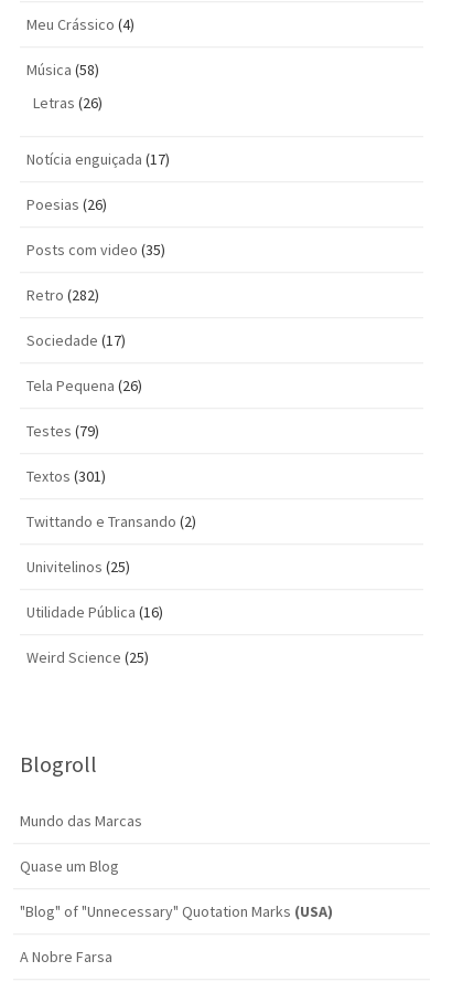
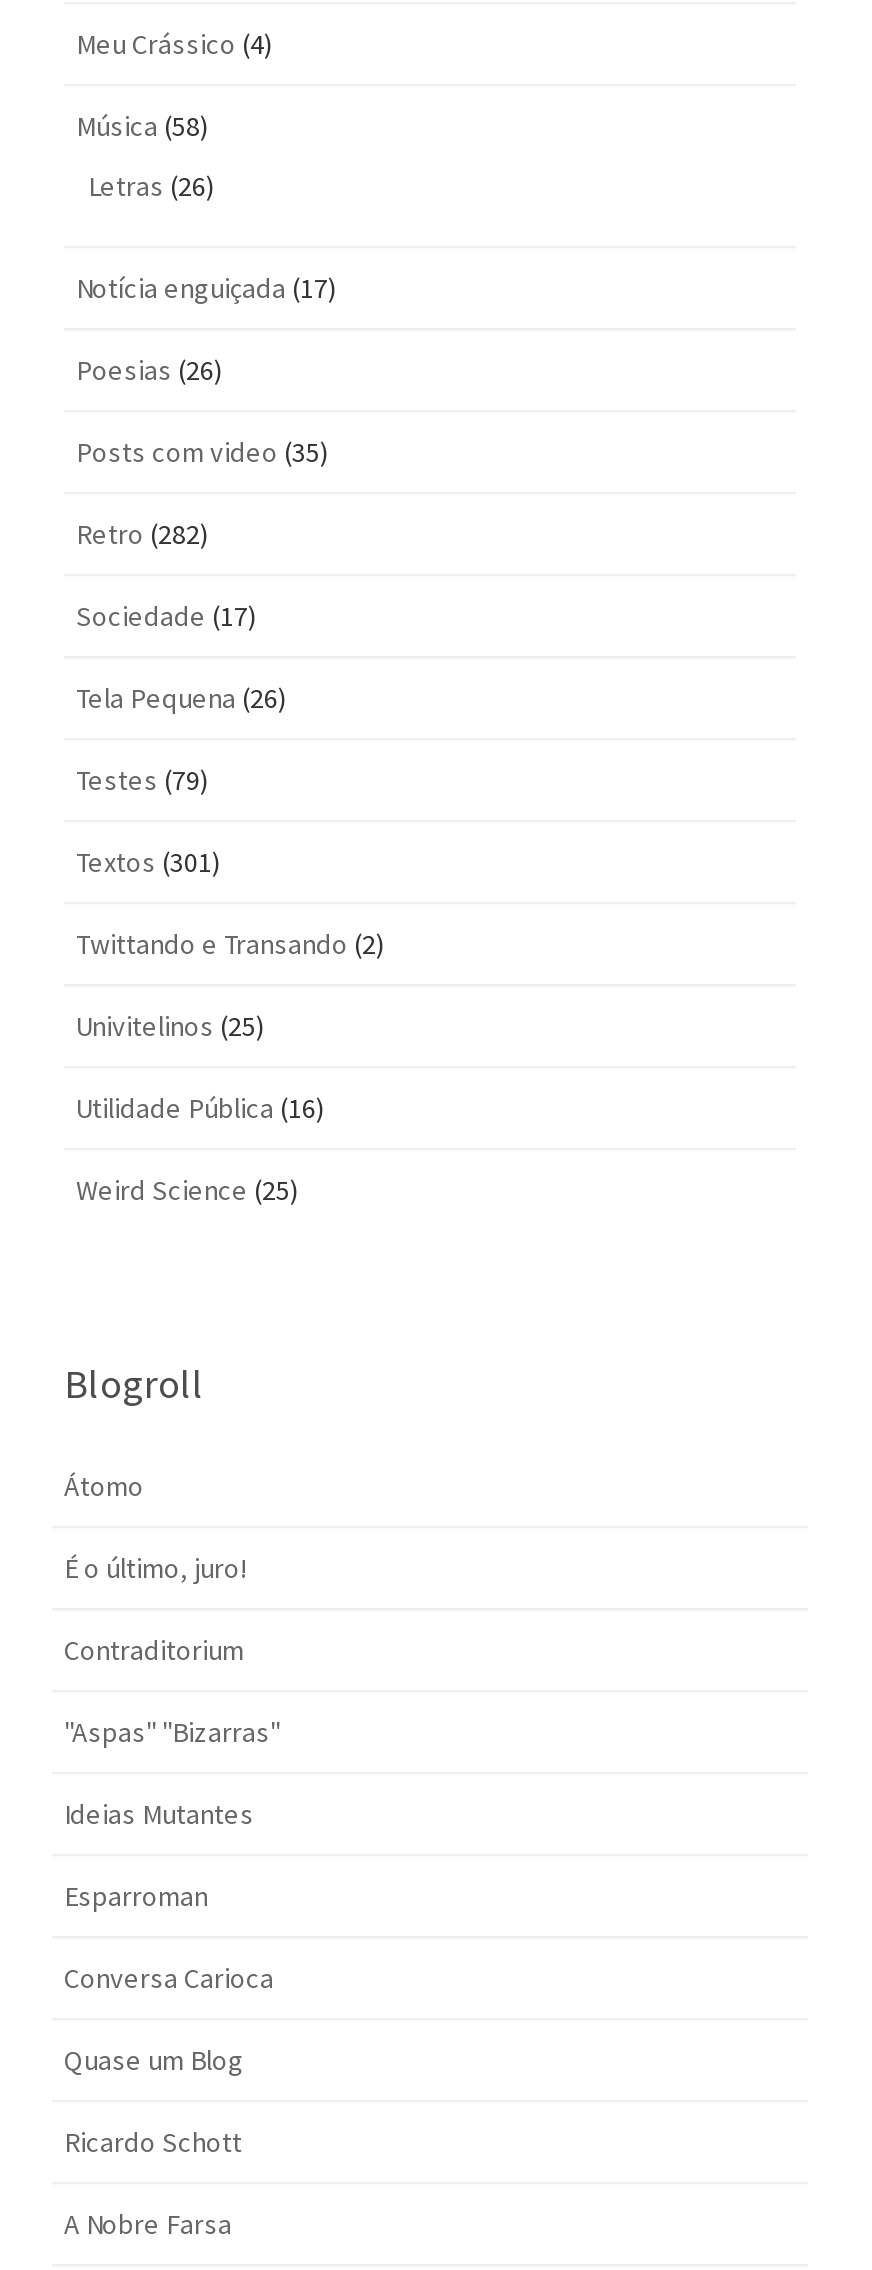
- Mundo das Marcas
+ Átomo
+ É o último, juro!
+ Contraditorium
+ "Aspas" "Bizarras"
+ Ideias Mutantes
+ Esparroman
+ Conversa Carioca

- "Blog" of "Unnecessary" Quotation Marks (USA)
+ Ricardo Schott
